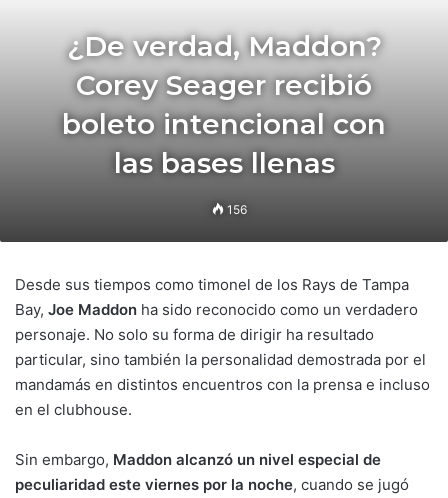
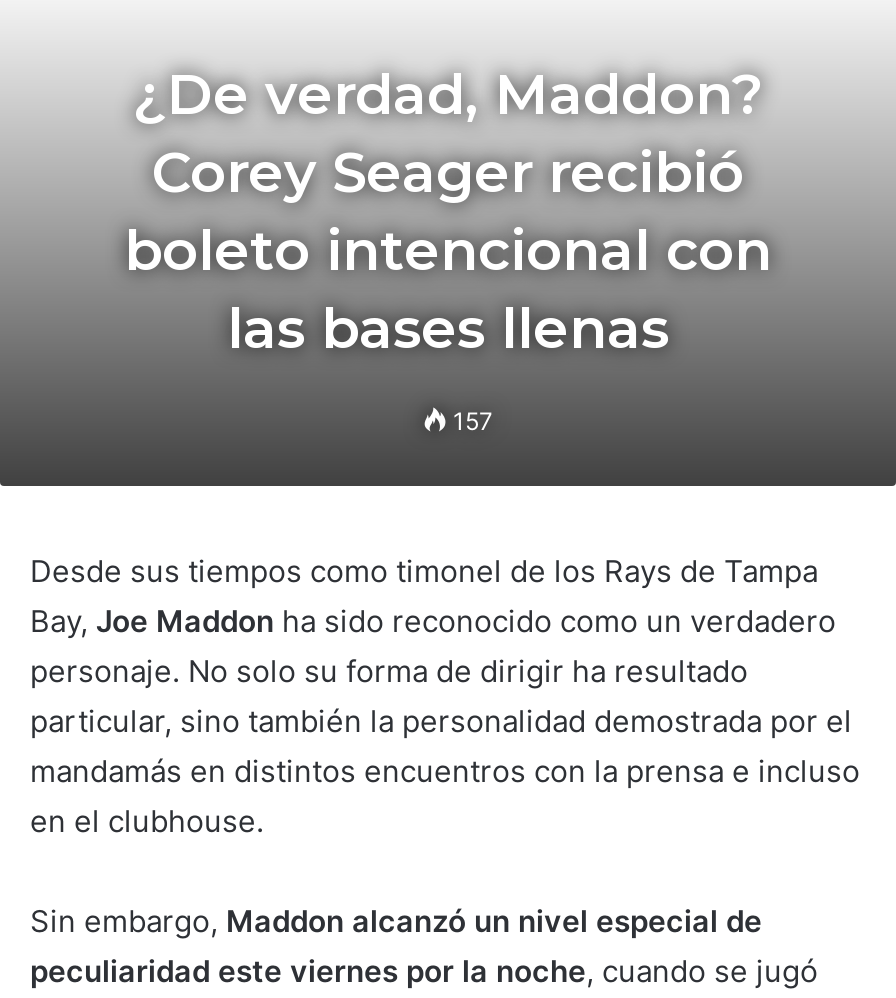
- 156
+ 157
